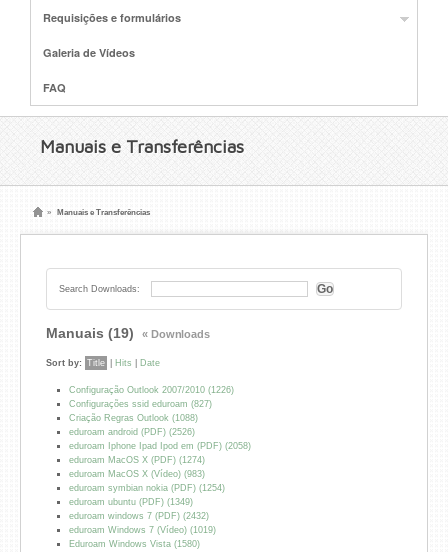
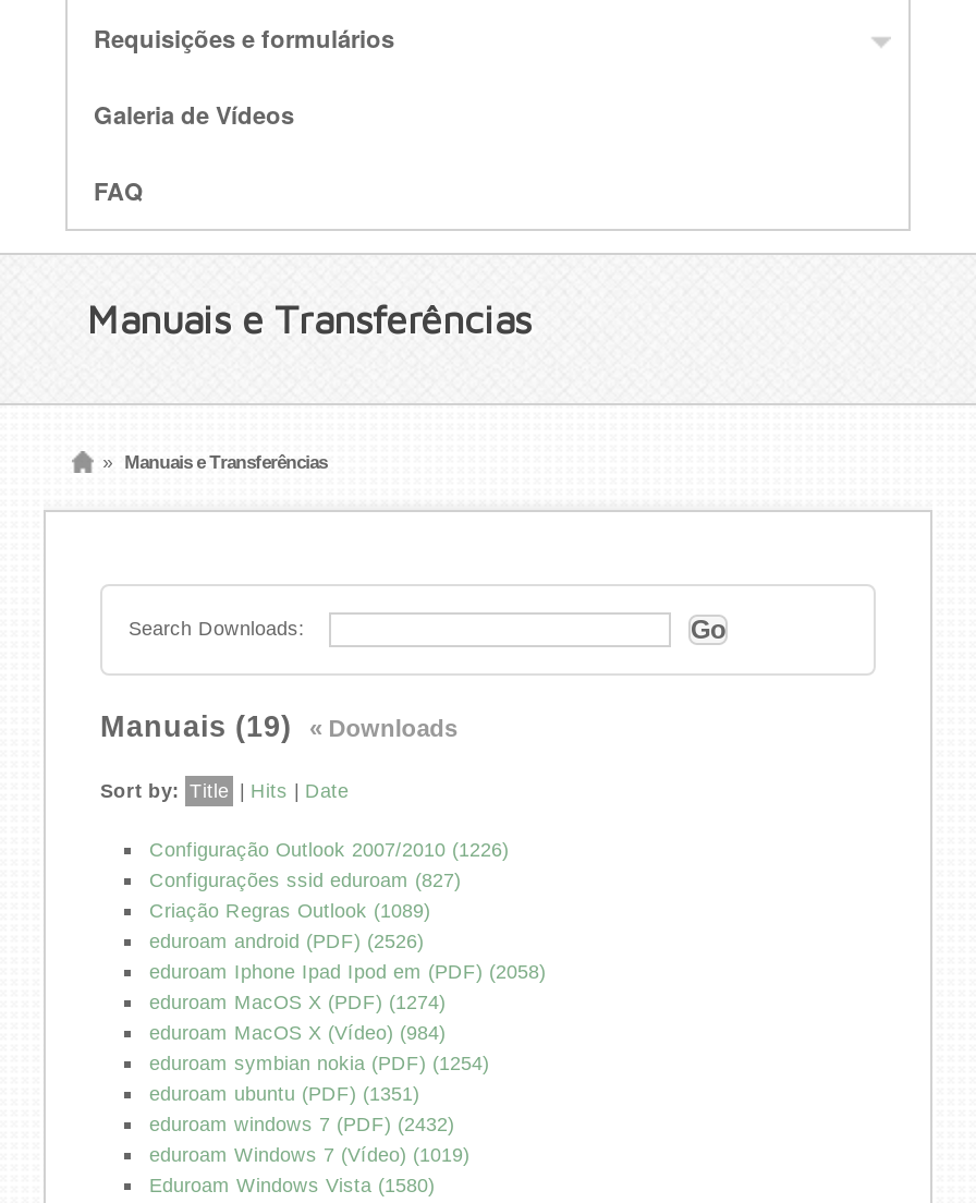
- Criação Regras Outlook (1088)
+ Criação Regras Outlook (1089)

- eduroam MacOS X (Vídeo) (983)
+ eduroam MacOS X (Vídeo) (984)

- eduroam ubuntu (PDF) (1349)
+ eduroam ubuntu (PDF) (1351)
